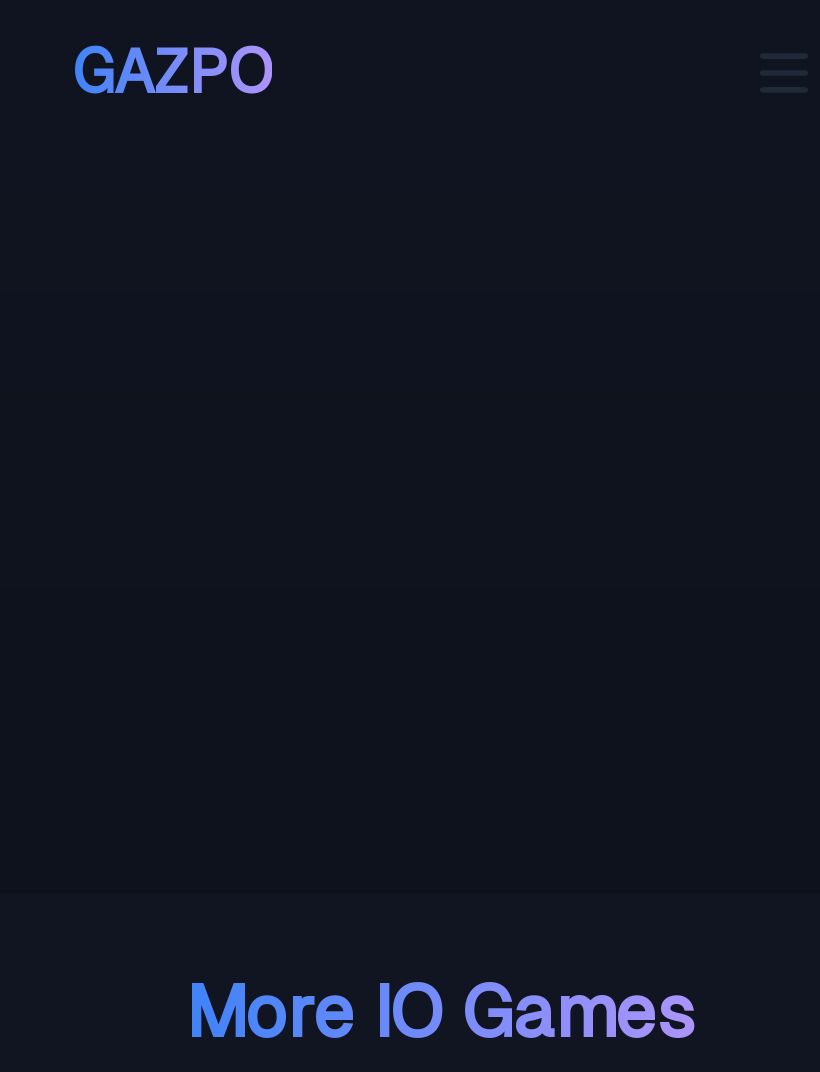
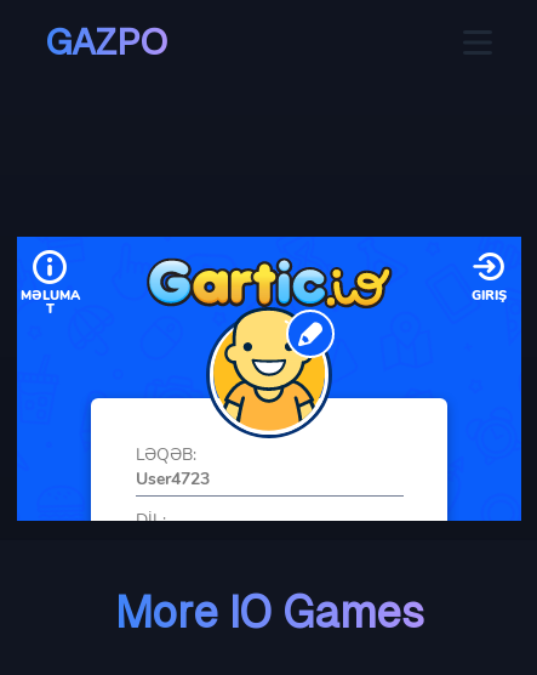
+ [image]
